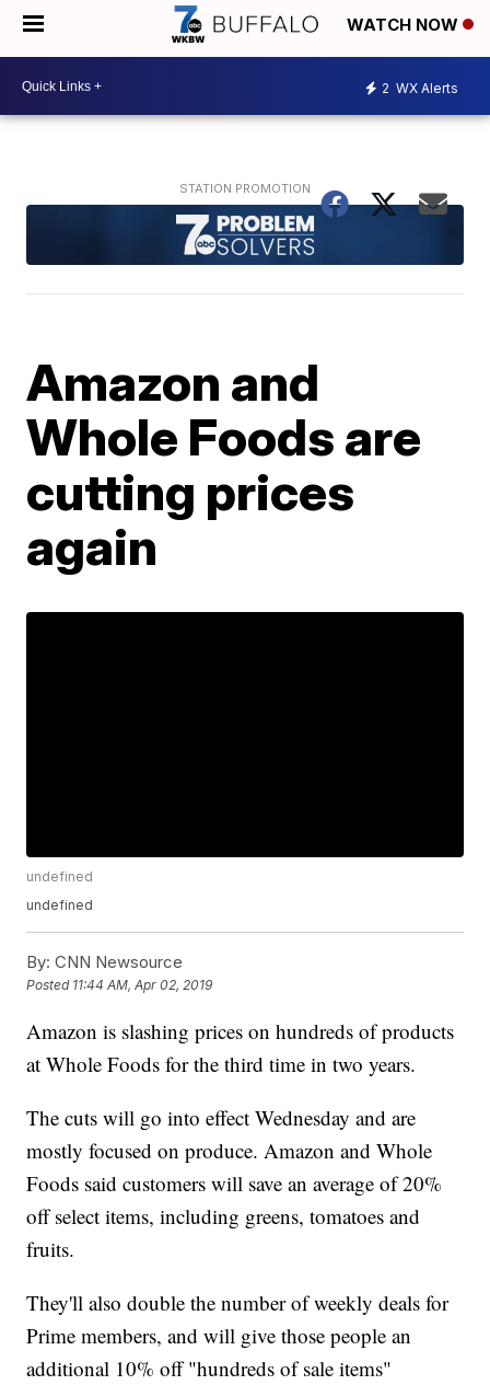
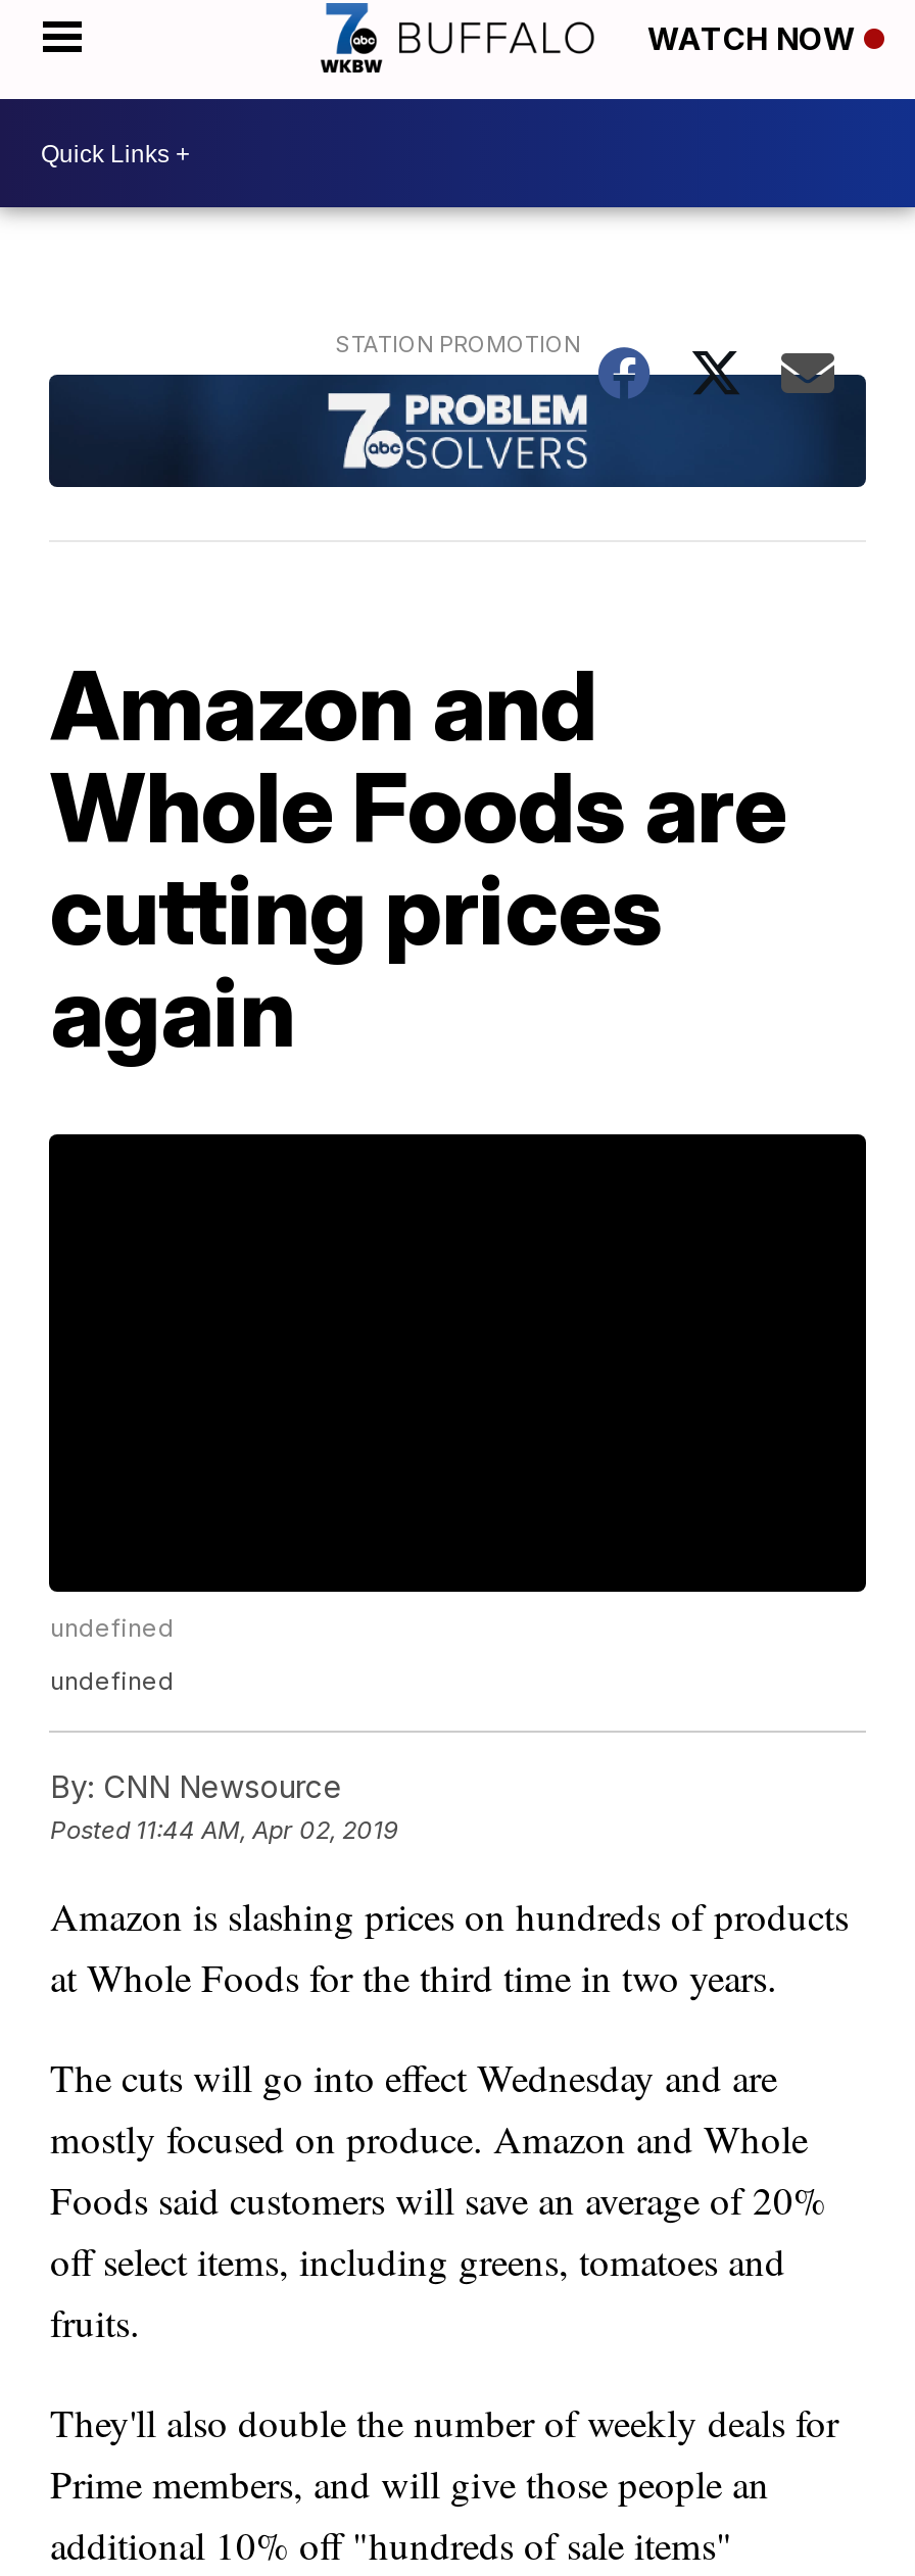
- 2 WX Alerts
